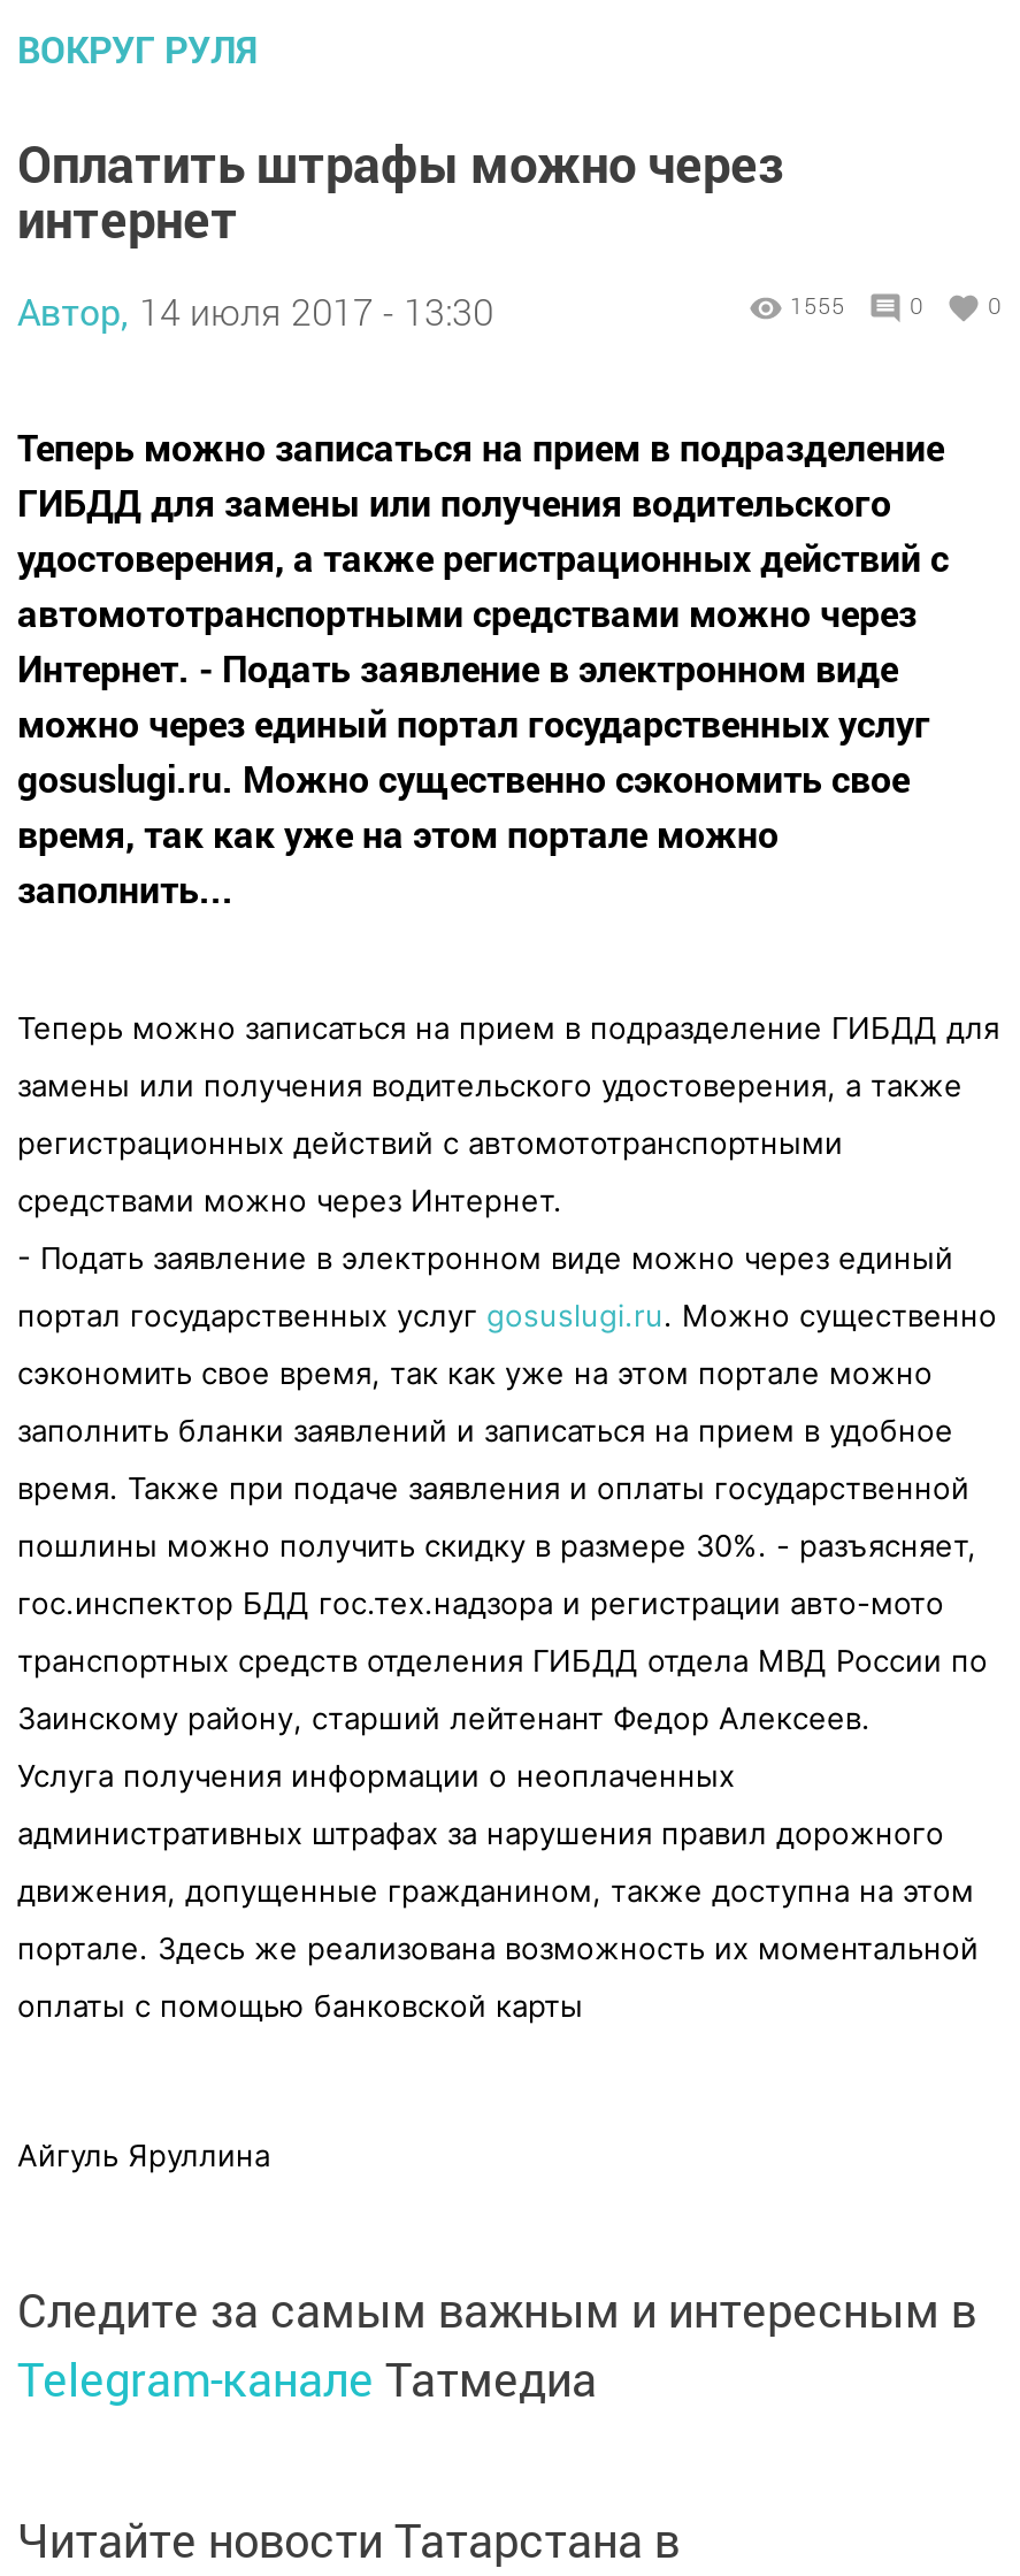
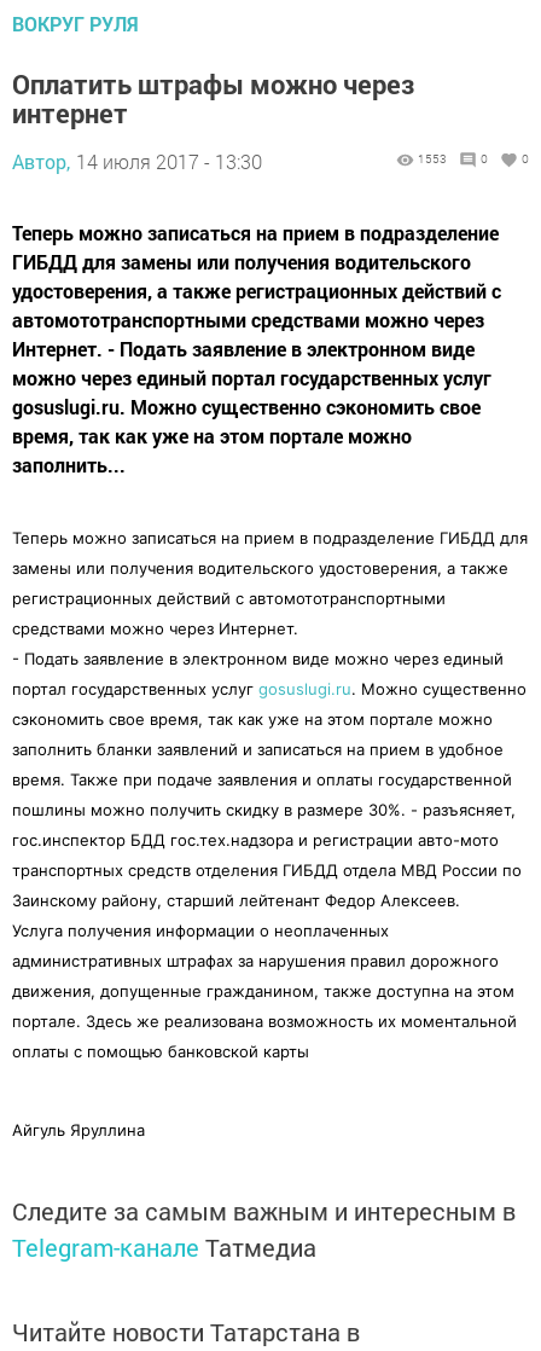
- 1555
+ 1553
